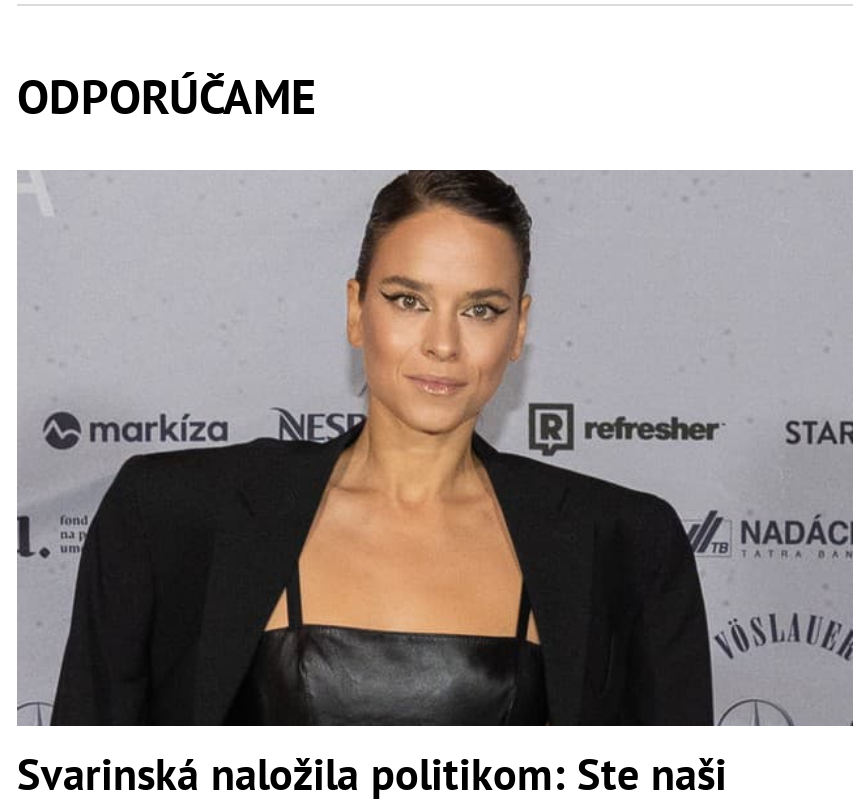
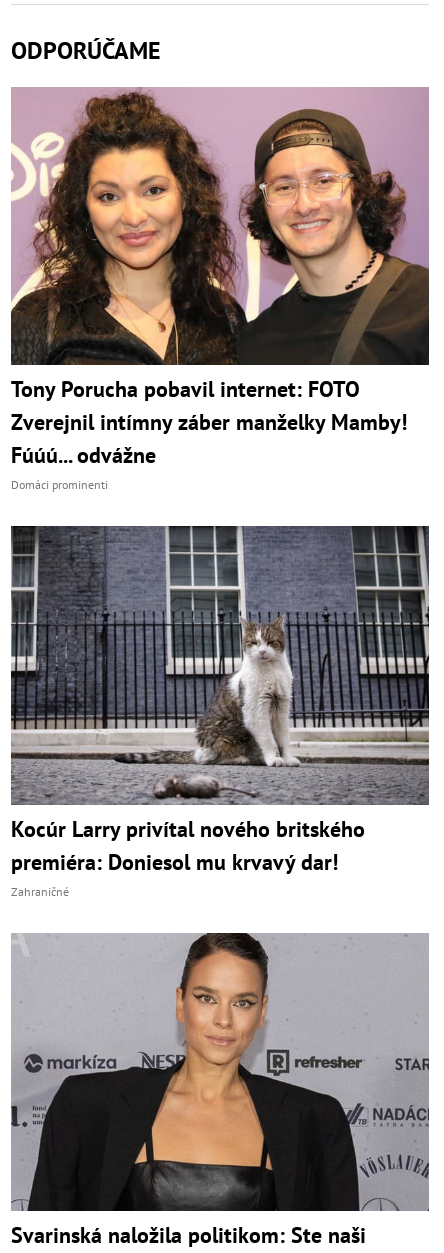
+ [image]
+ Kocúr Larry privítal nového britského
+ premiéra: Doniesol mu krvavý dar!
+ Zahraničné

+ [image]
+ Tony Porucha pobavil internet: FOTO
+ Zverejnil intímny záber manželky Mamby!
+ Fúúú... odvážne
+ Domáci prominenti
